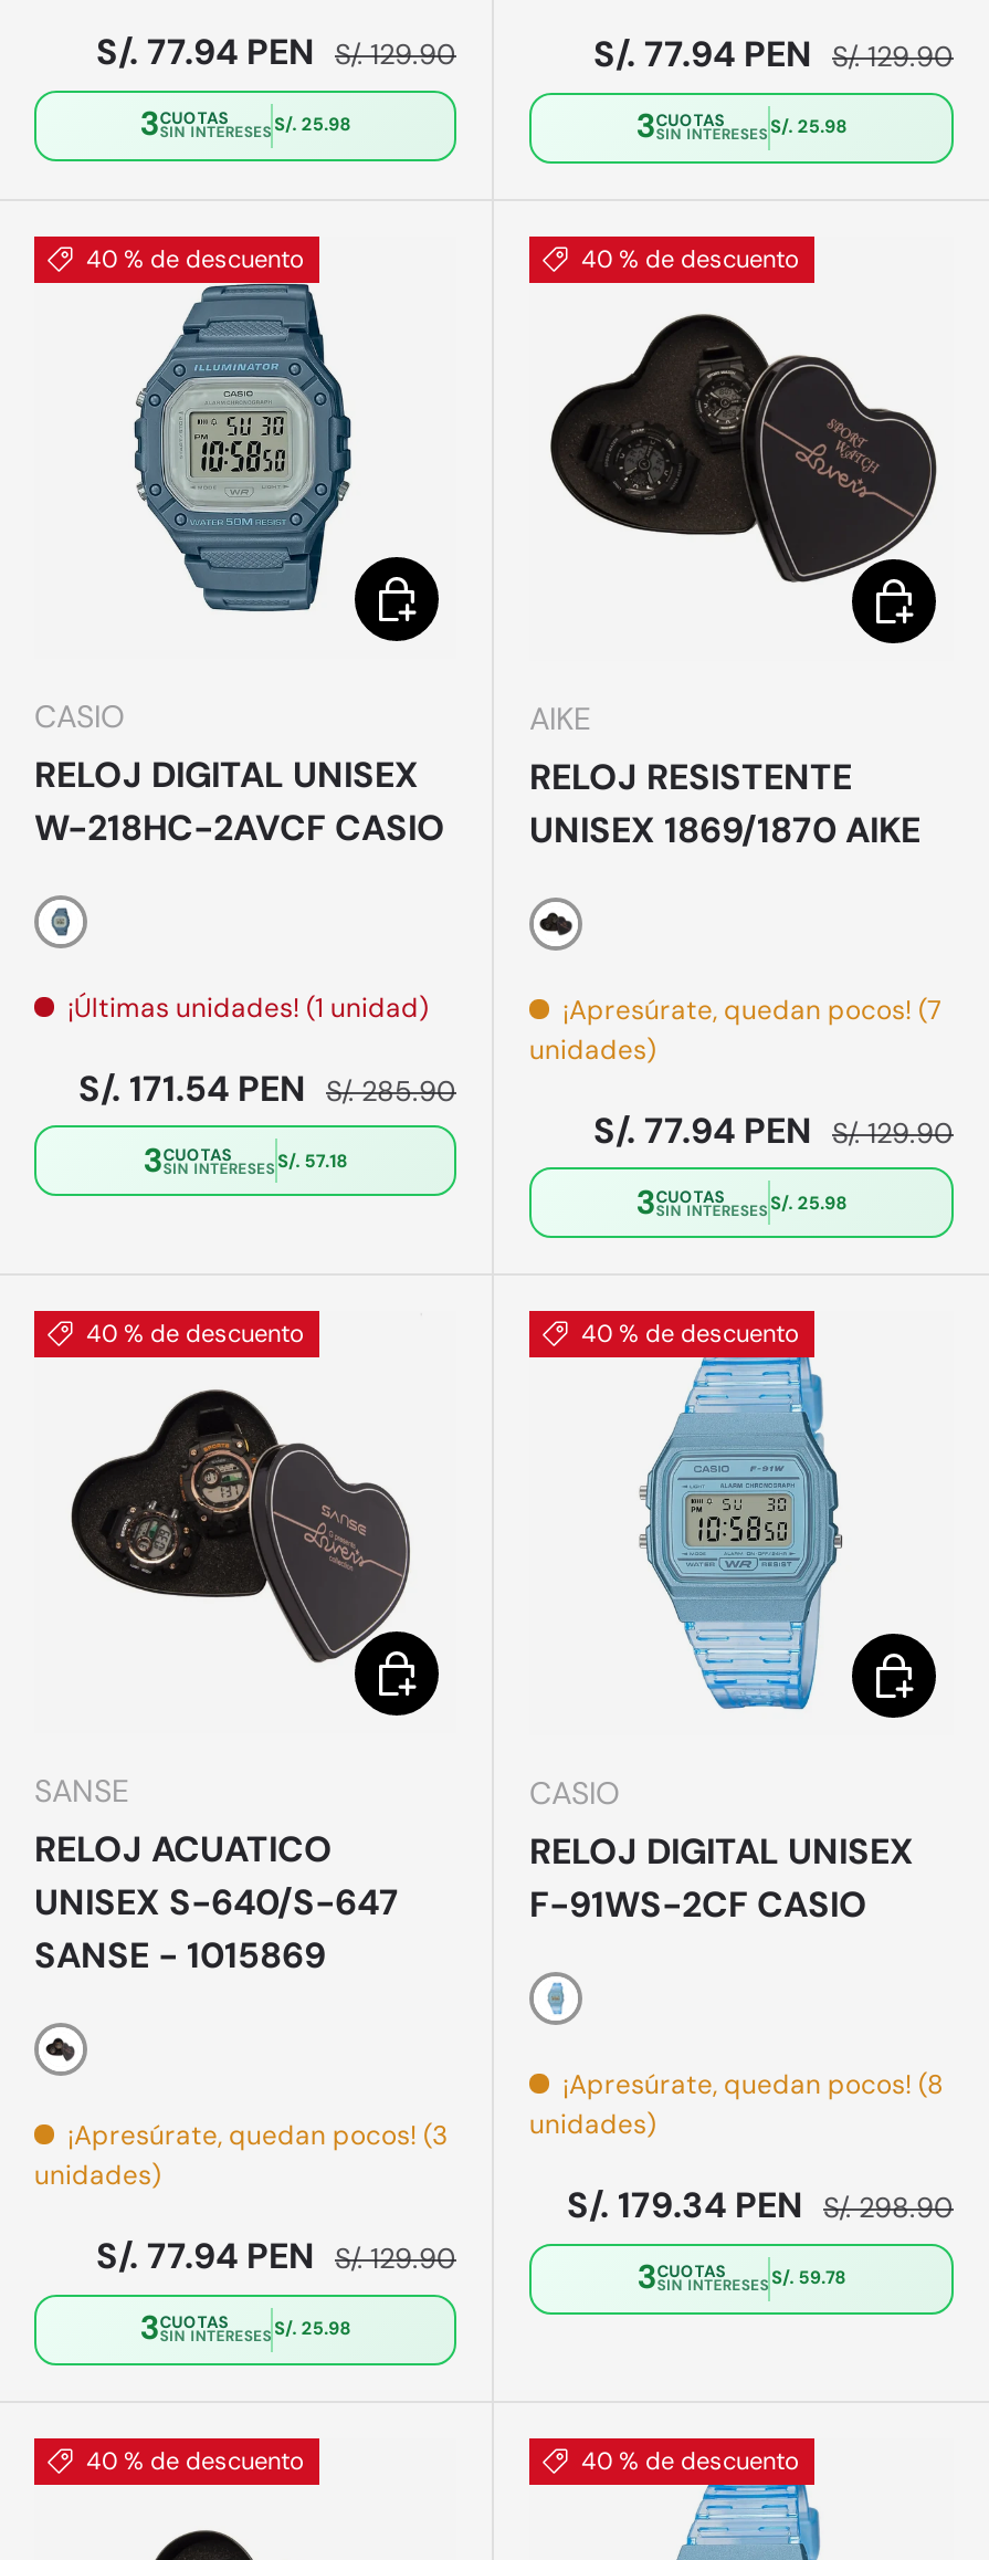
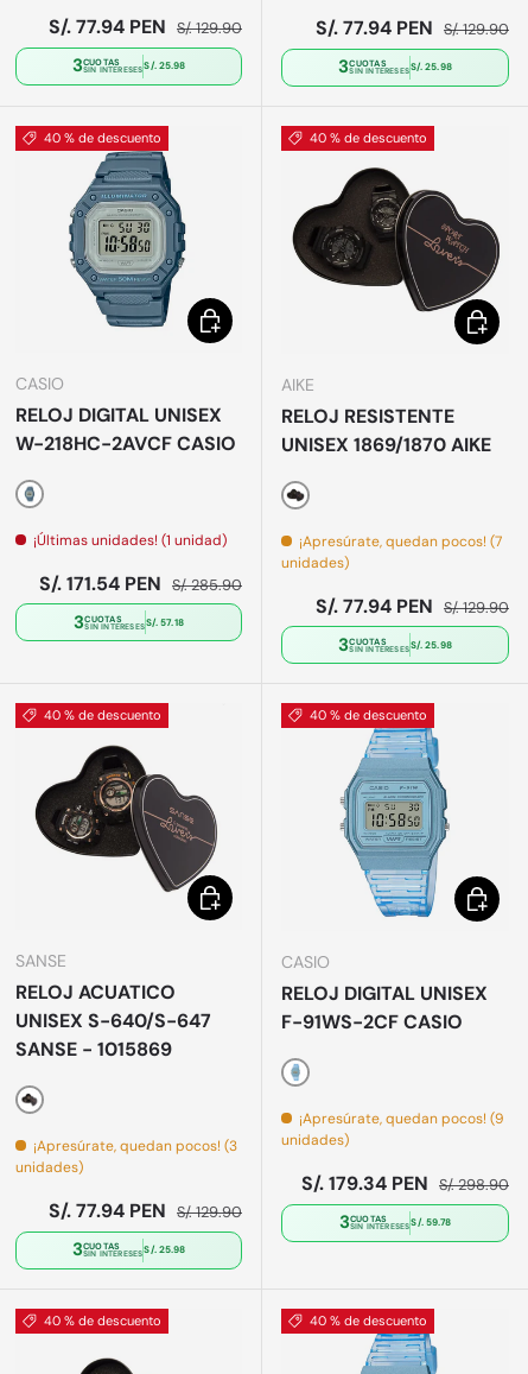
- ¡Apresúrate, quedan pocos! (8
+ ¡Apresúrate, quedan pocos! (9
